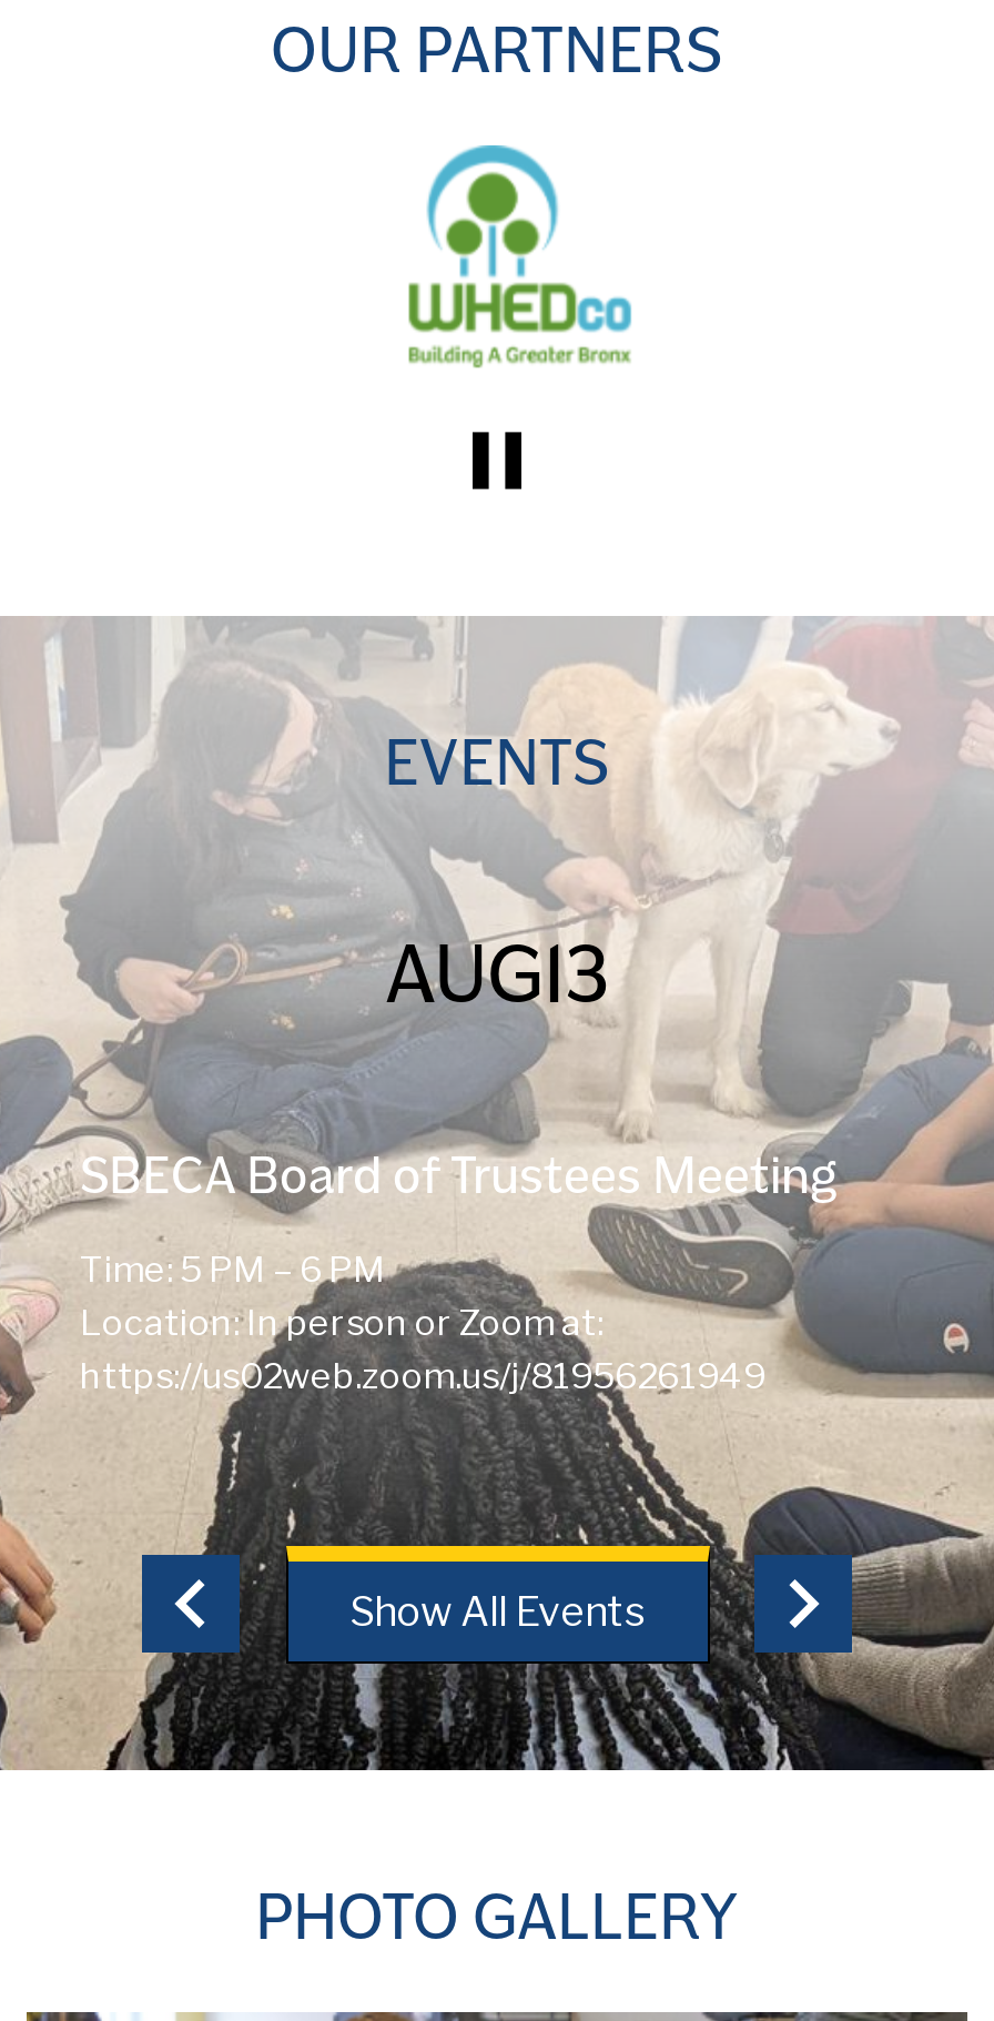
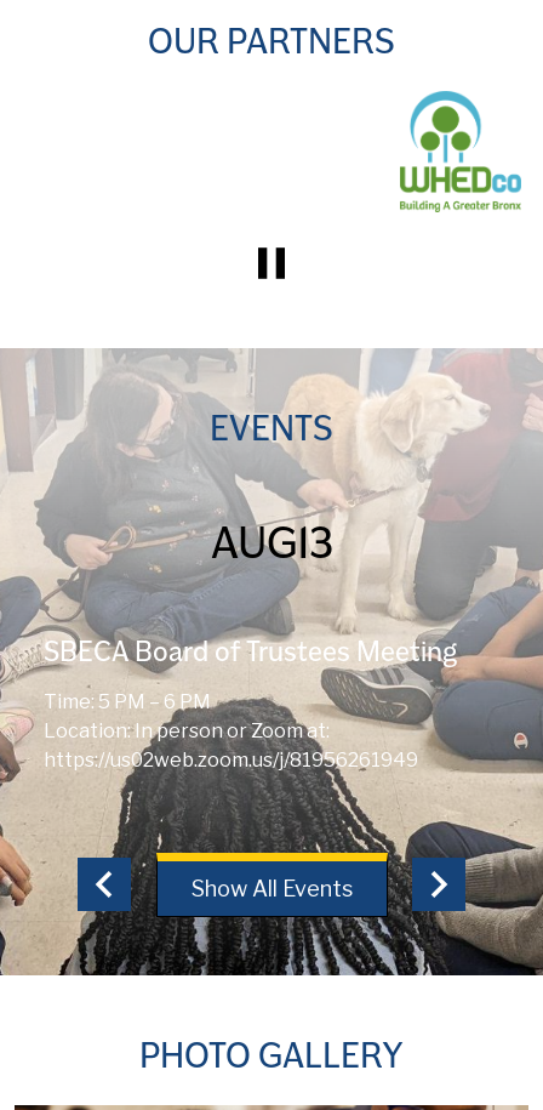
+ [image]

- [image]
